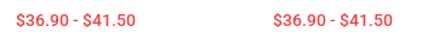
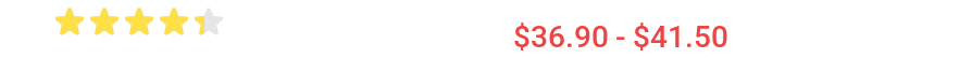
- $36.90 - $41.50
